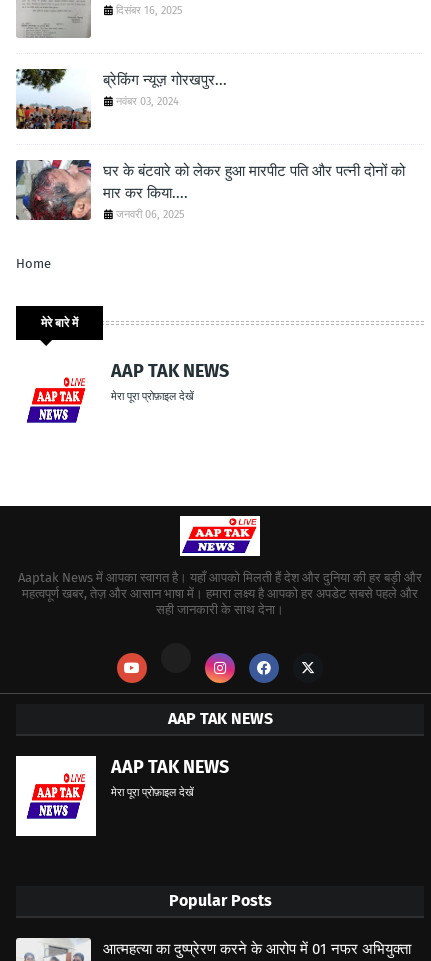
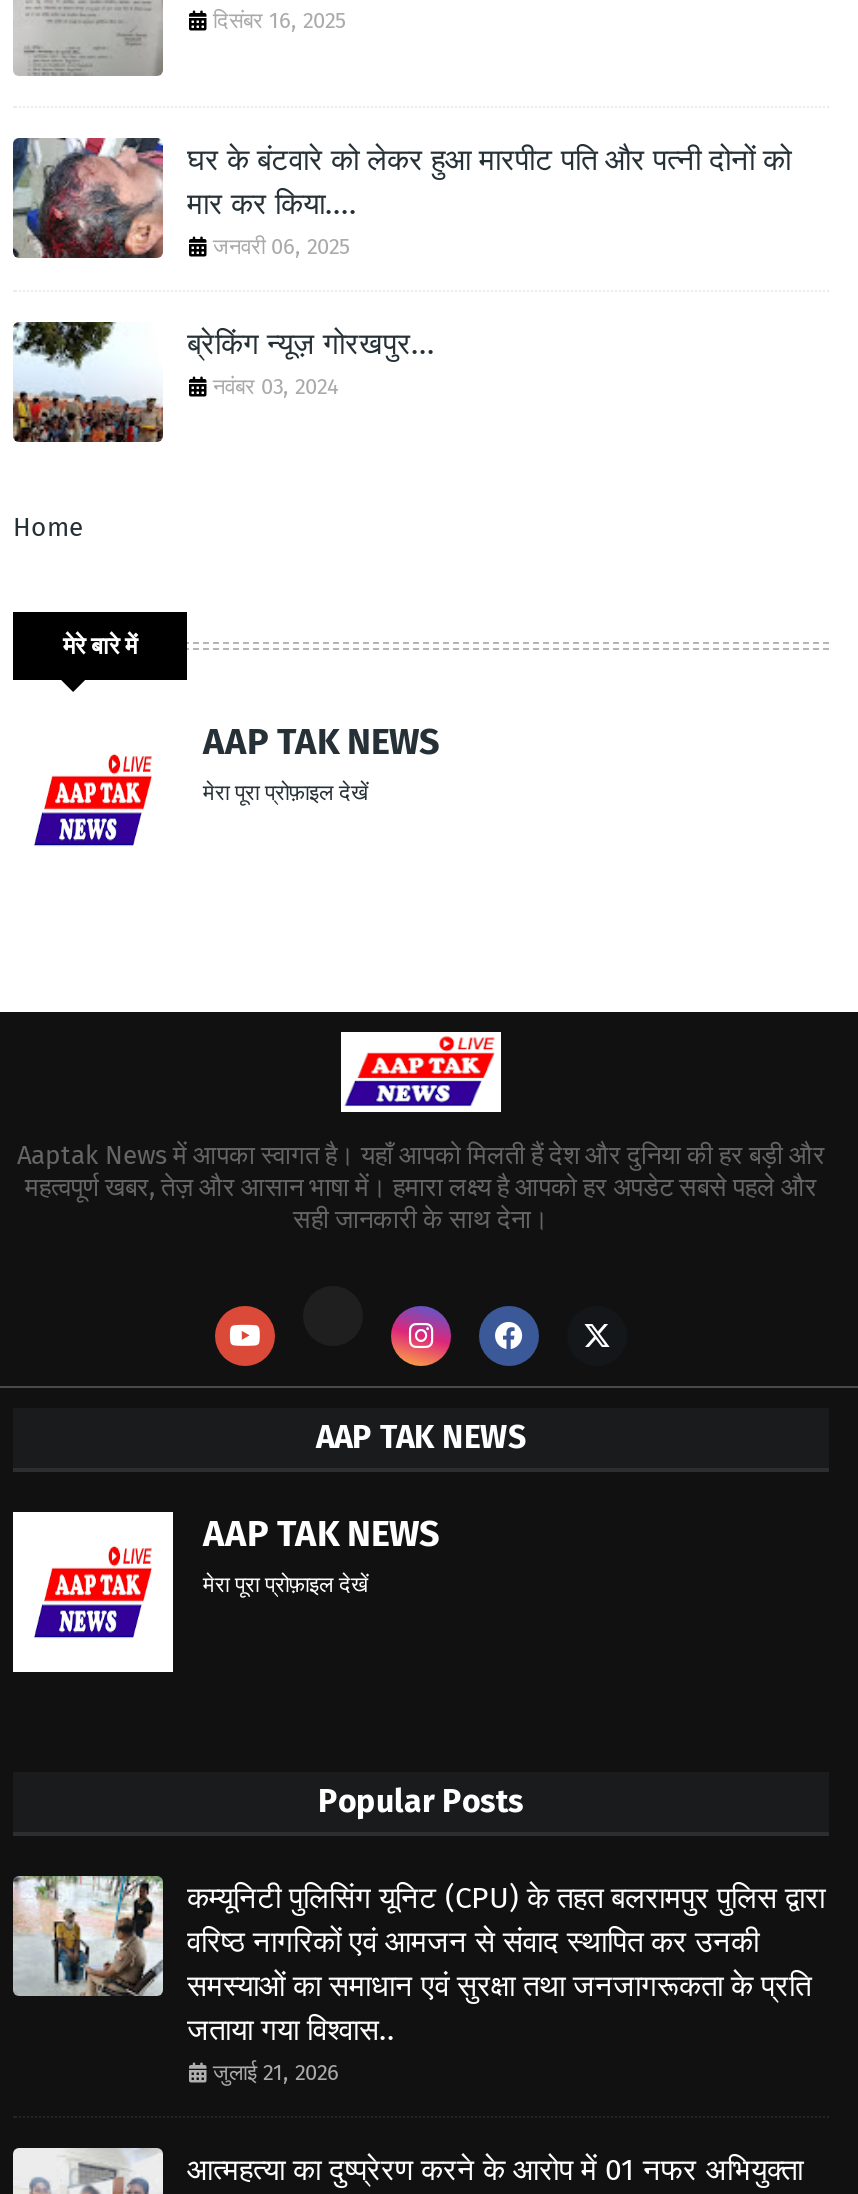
moved down: [image] | ब्रेकिंग न्यूज़ गोरखपुर... | नवंबर 03, 2024

moved up: [image] | घर के बंटवारे को लेकर हुआ मारपीट पति और पत्नी दोनों को | मार कर किया.... | जनवरी 06, 2025

+ [image]
+ कम्यूनिटी पुलिसिंग यूनिट (CPU) के तहत बलरामपुर पुलिस द्वारा
+ वरिष्ठ नागरिकों एवं आमजन से संवाद स्थापित कर उनकी
+ समस्याओं का समाधान एवं सुरक्षा तथा जनजागरूकता के प्रति
+ जताया गया विश्वास..
+ जुलाई 21, 2026
